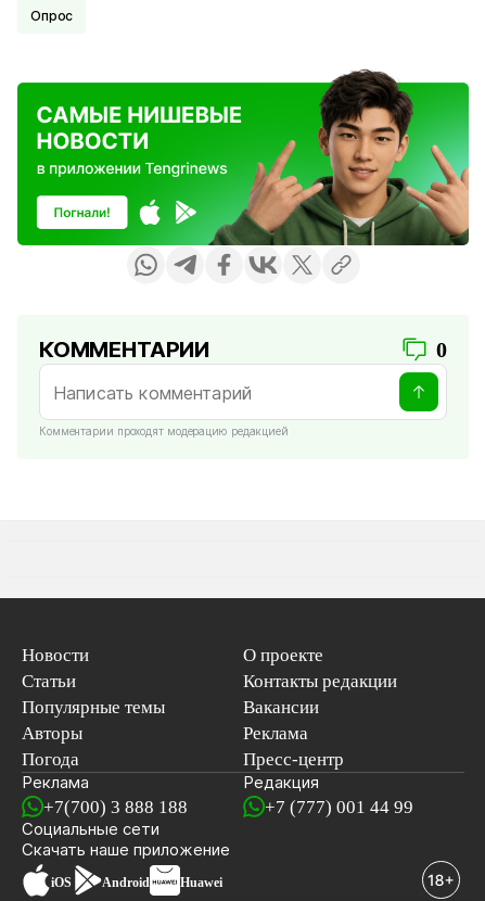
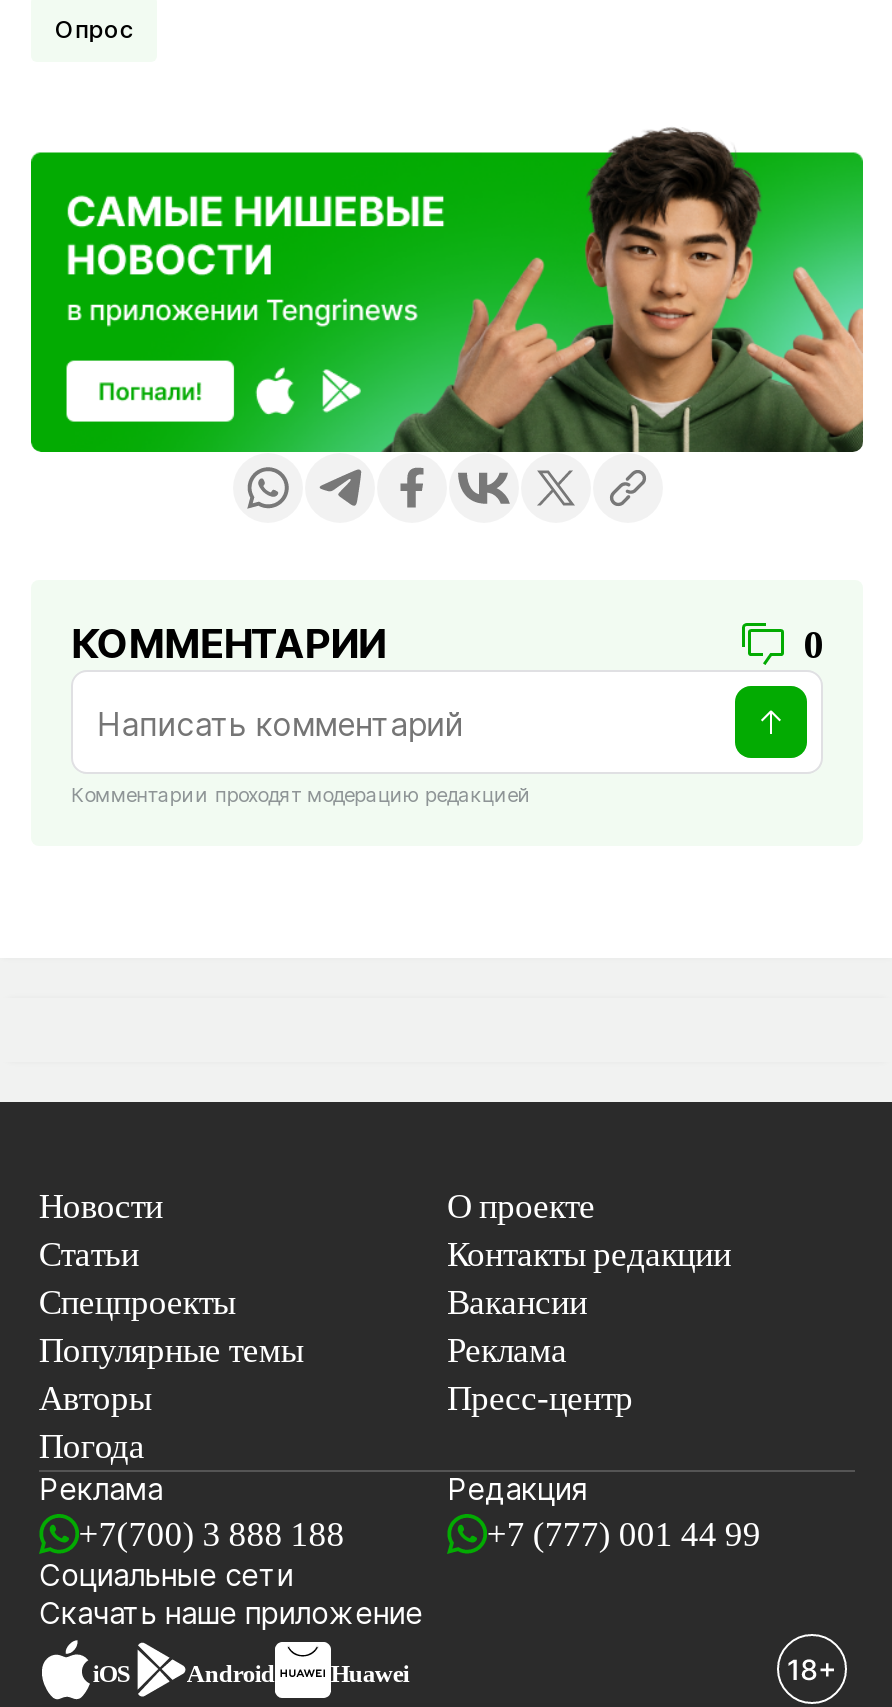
+ Спецпроекты
